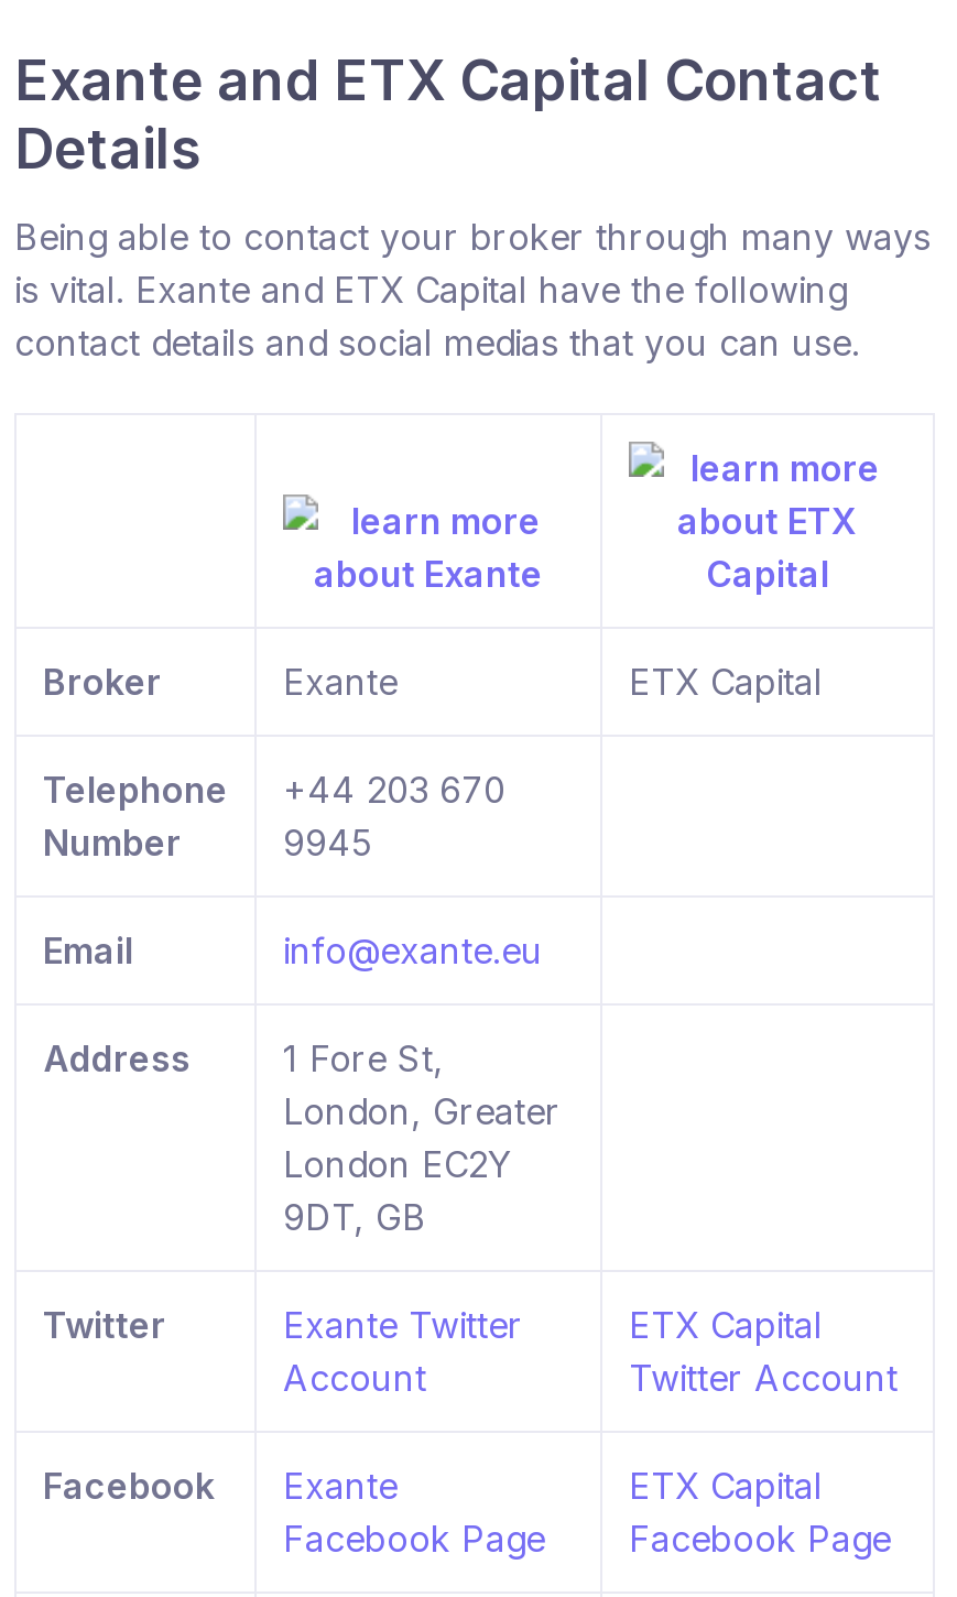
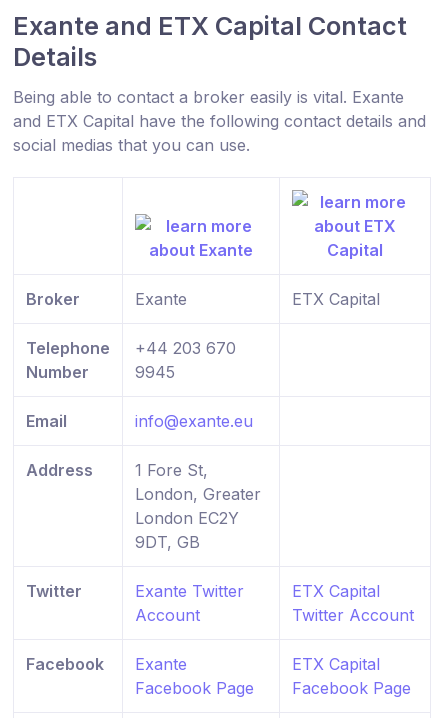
- Being able to contact your broker through many ways
- is vital. Exante and ETX Capital have the following
- contact details and social medias that you can use.
+ Being able to contact a broker easily is vital. Exante
+ and ETX Capital have the following contact details and
+ social medias that you can use.
